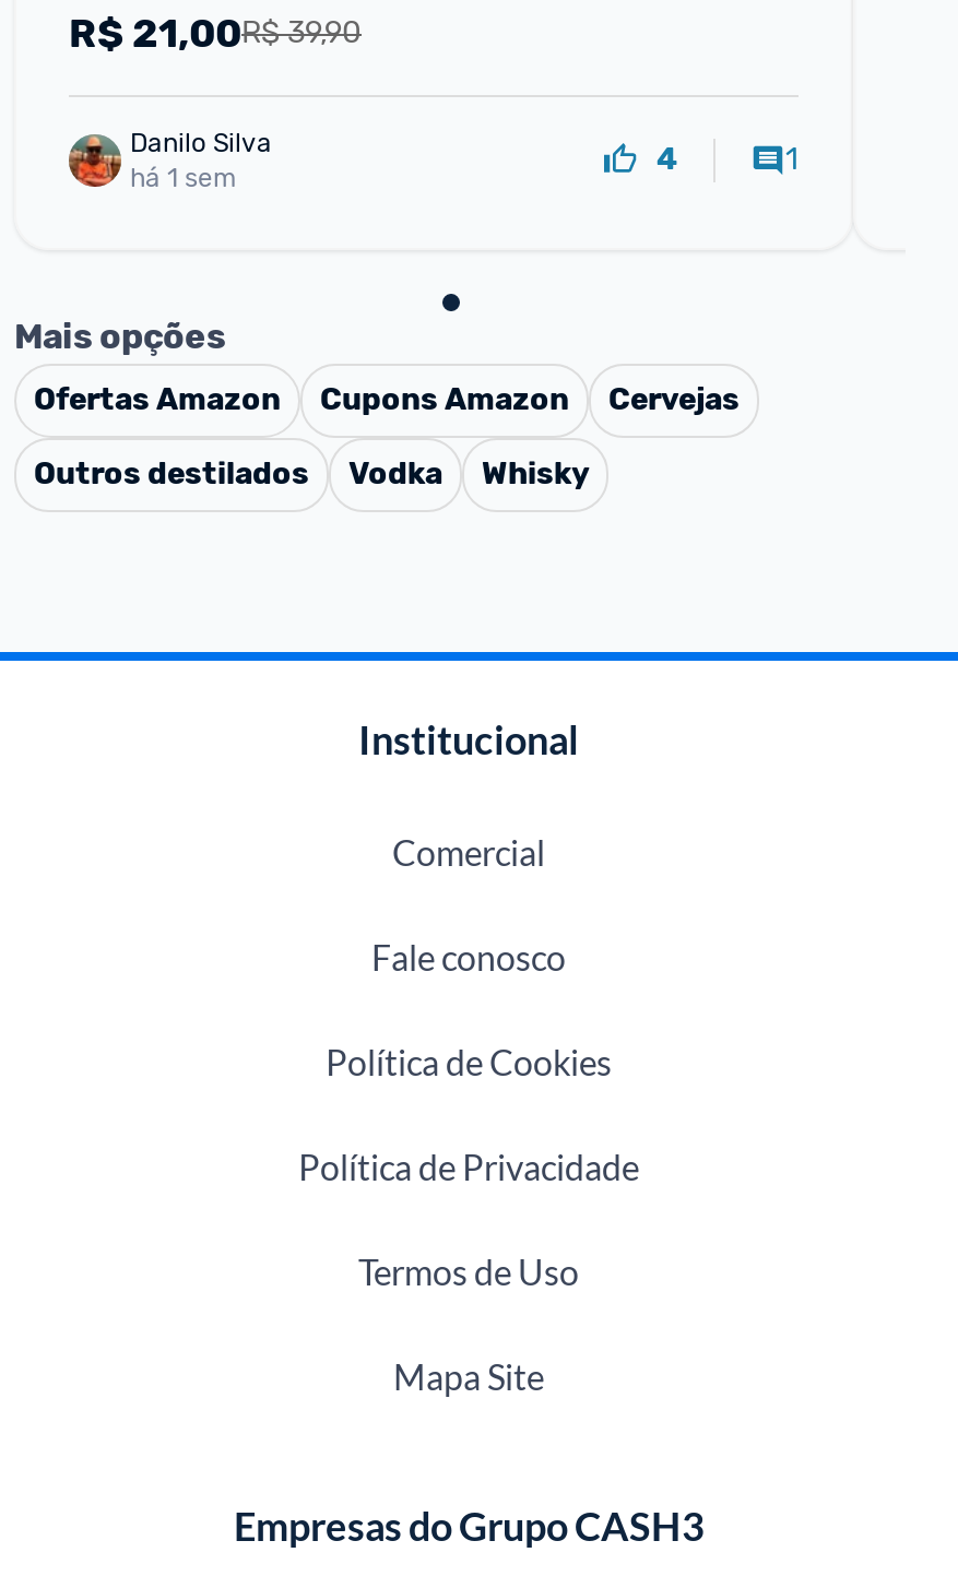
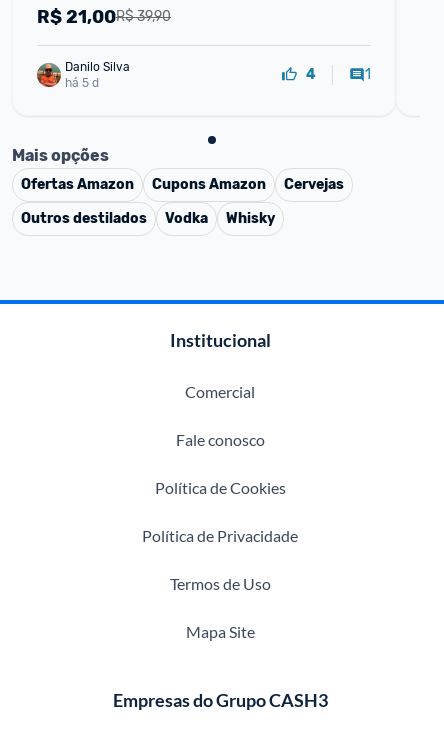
- há 1 sem
+ há 5 d
